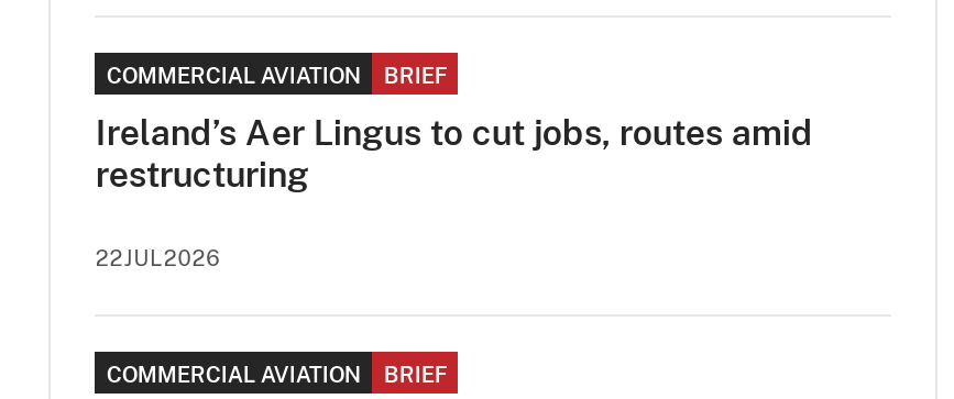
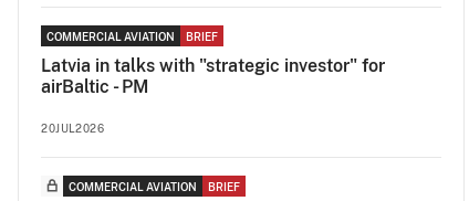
- Ireland’s Aer Lingus to cut jobs, routes amid
- restructuring
+ Latvia in talks with "strategic investor" for
+ airBaltic - PM

- 22JUL2026
+ 20JUL2026
